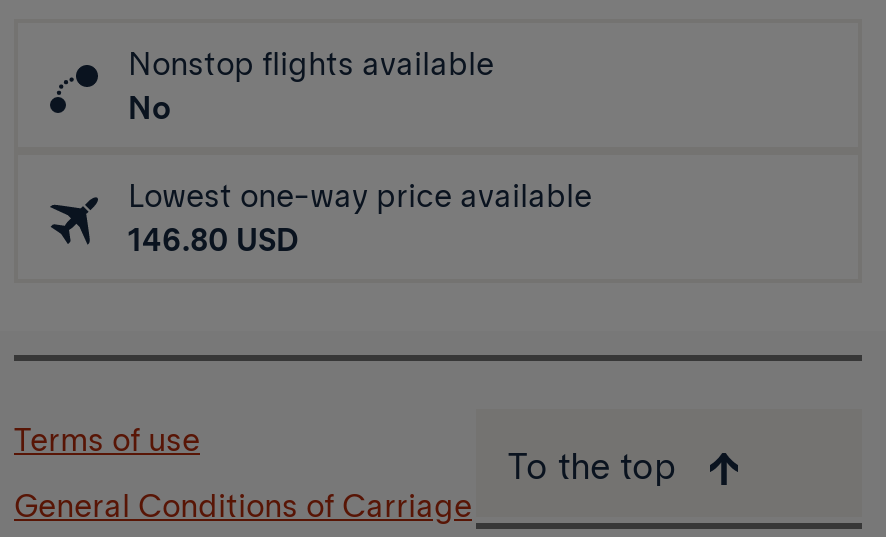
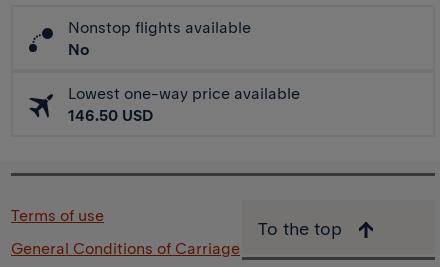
- 146.80 USD
+ 146.50 USD
